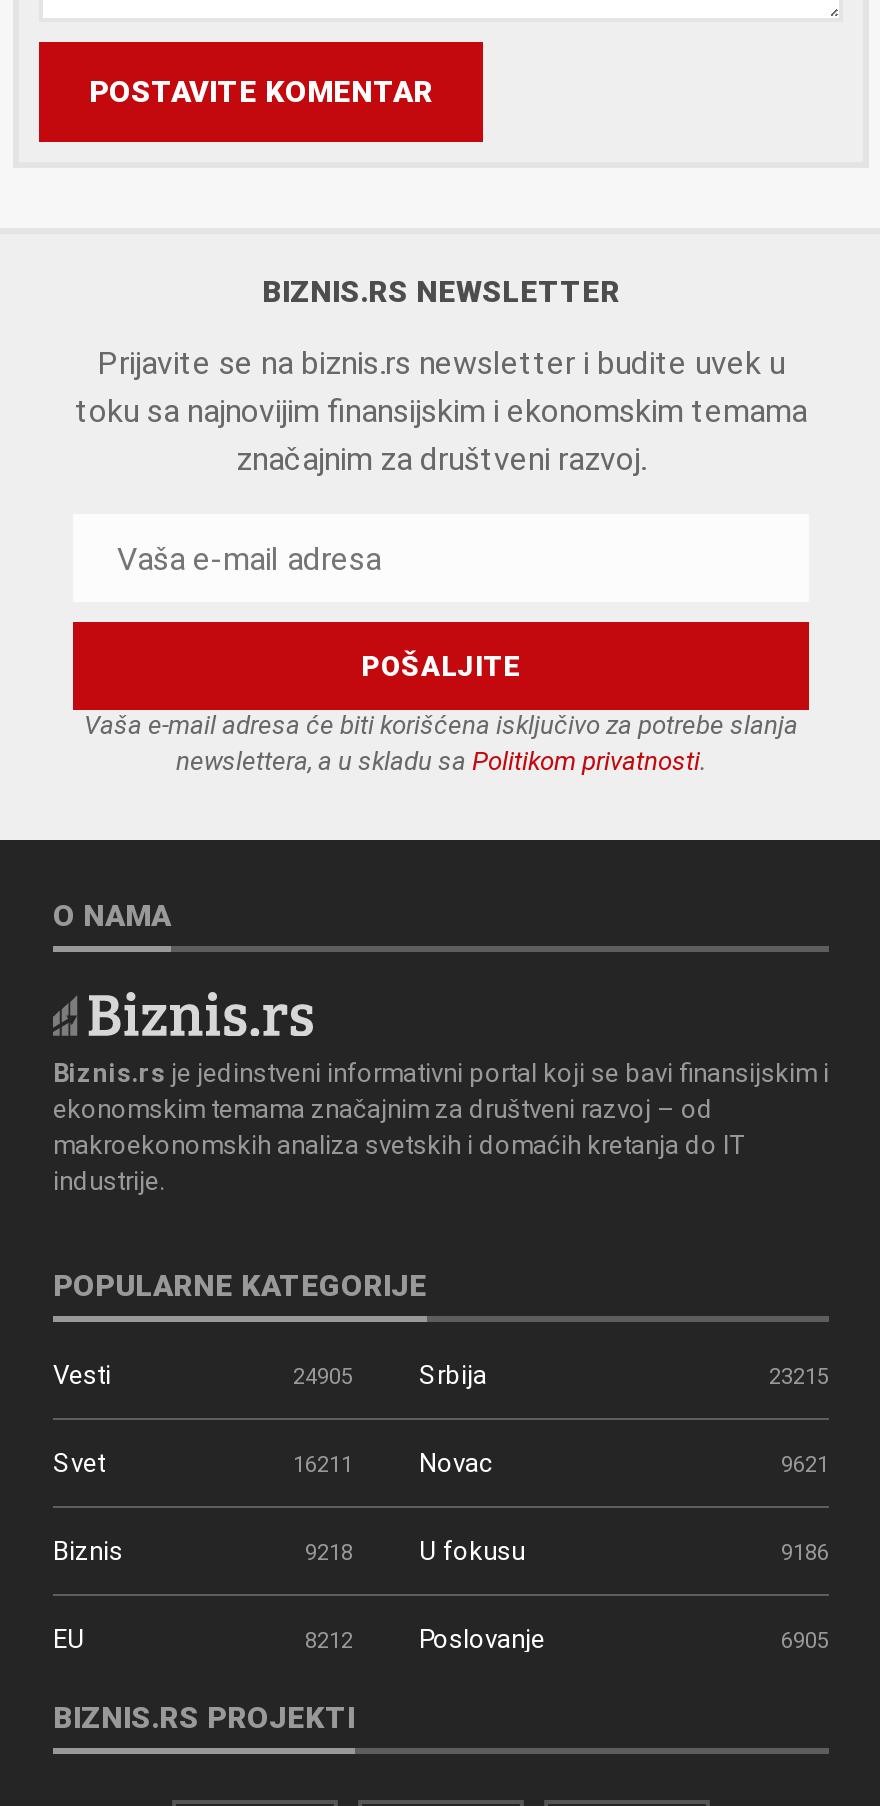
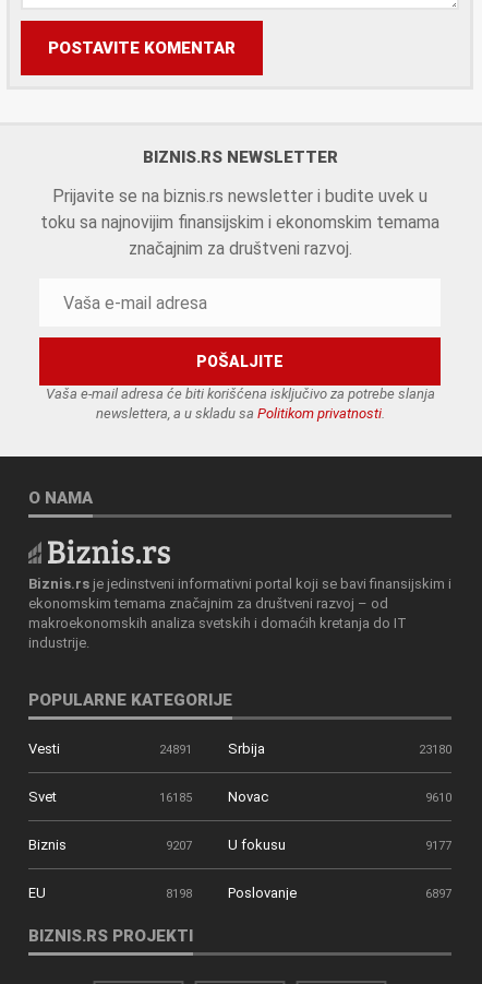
- 24905
+ 24891

- 23215
+ 23180

- 16211
+ 16185

- 9621
+ 9610

- 9218
+ 9207

- 9186
+ 9177

- 8212
+ 8198

- 6905
+ 6897
